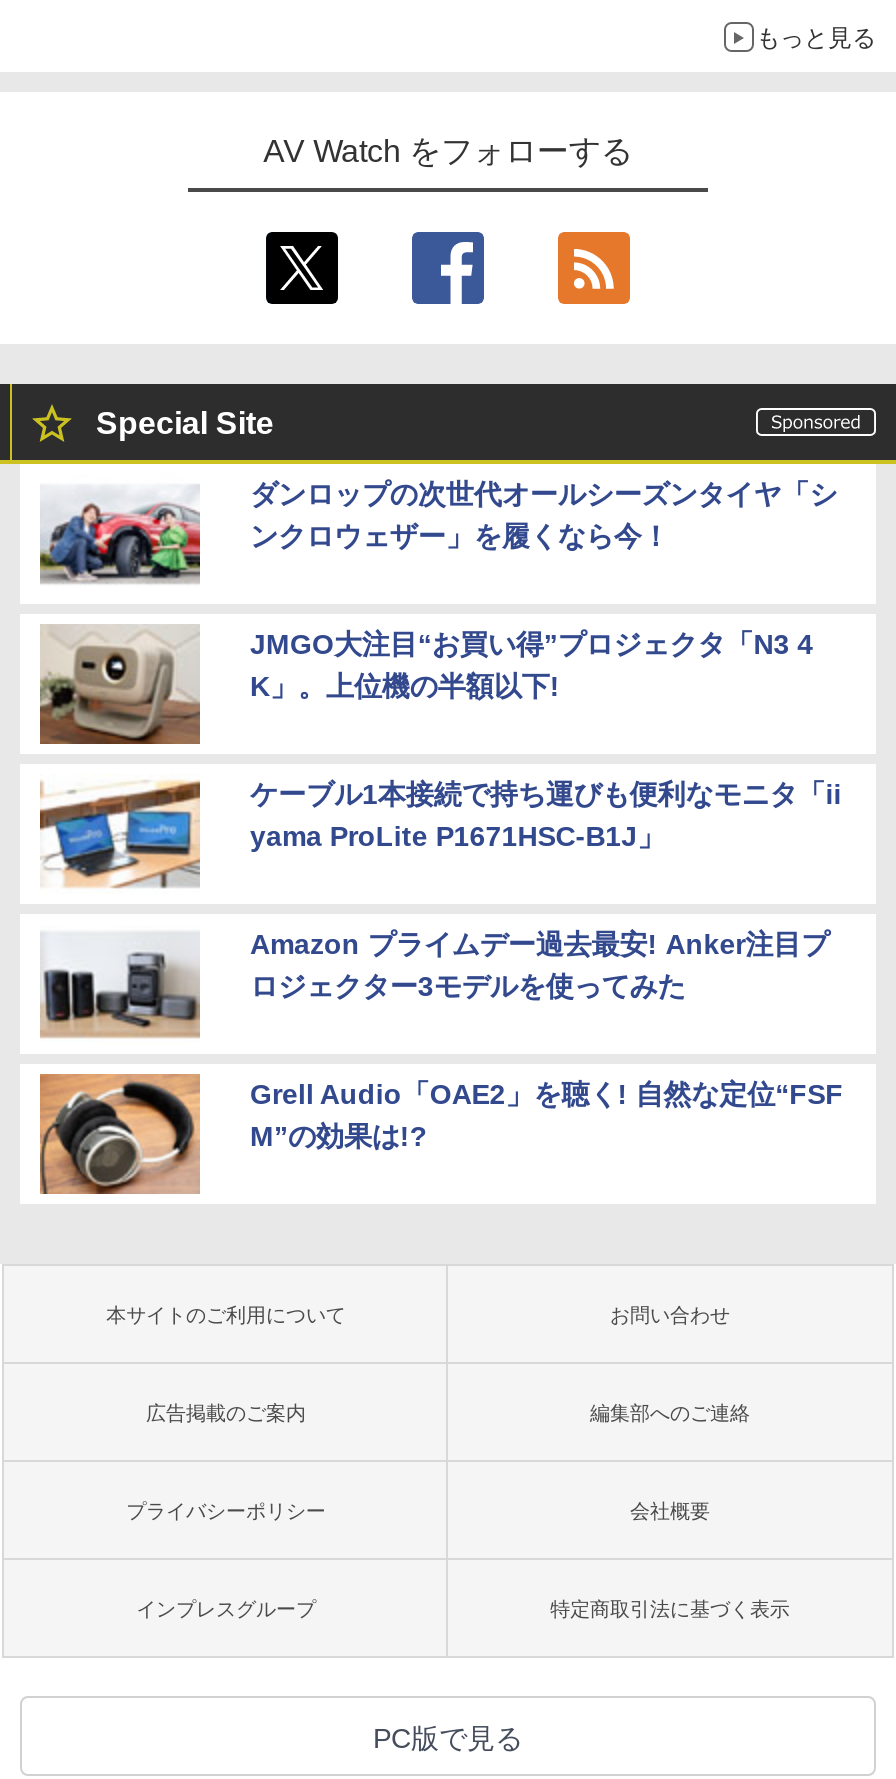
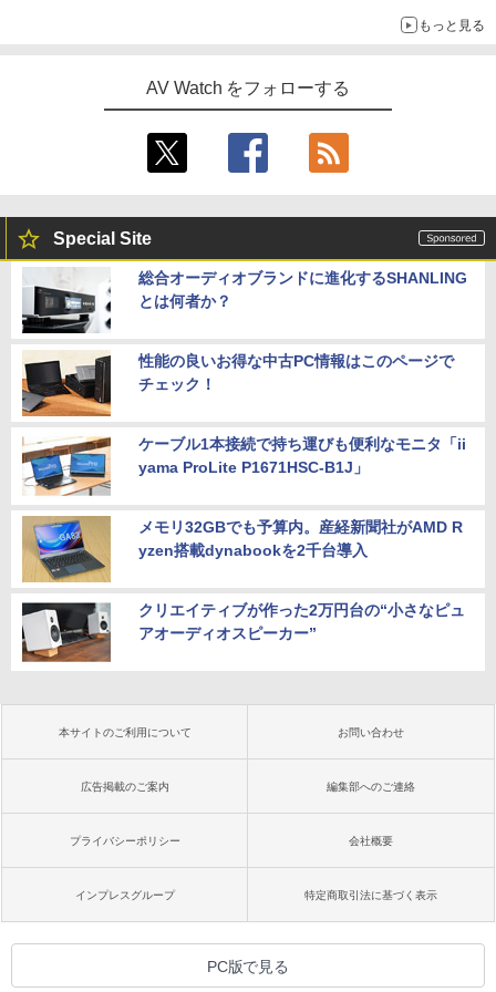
- [image]
- ダンロップの次世代オールシーズンタイヤ「シ
- ンクロウェザー」を履くなら今！
+ [image]
+ 総合オーディオブランドに進化するSHANLING
+ とは何者か？

- [image]
- JMGO大注目“お買い得”プロジェクタ「N3 4
- K」。上位機の半額以下!
+ [image]
+ 性能の良いお得な中古PC情報はこのページで
+ チェック！

- [image]
- Amazon プライムデー過去最安! Anker注目プ
- ロジェクター3モデルを使ってみた
+ [image]
+ メモリ32GBでも予算内。産経新聞社がAMD R
+ yzen搭載dynabookを2千台導入

- [image]
- Grell Audio「OAE2」を聴く! 自然な定位“FSF
- M”の効果は!?
+ [image]
+ クリエイティブが作った2万円台の“小さなピュ
+ アオーディオスピーカー”
